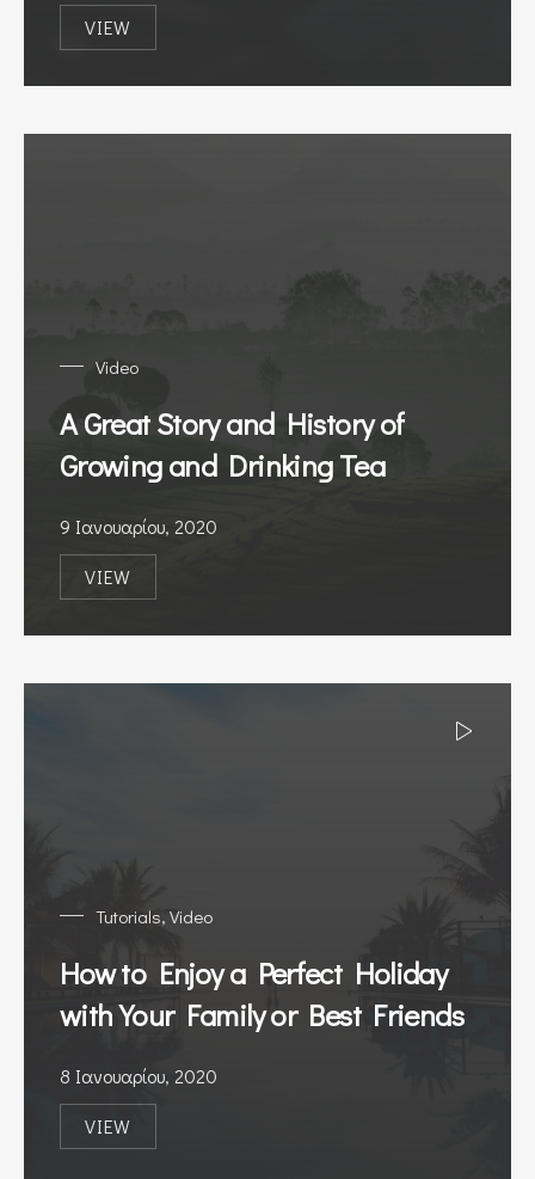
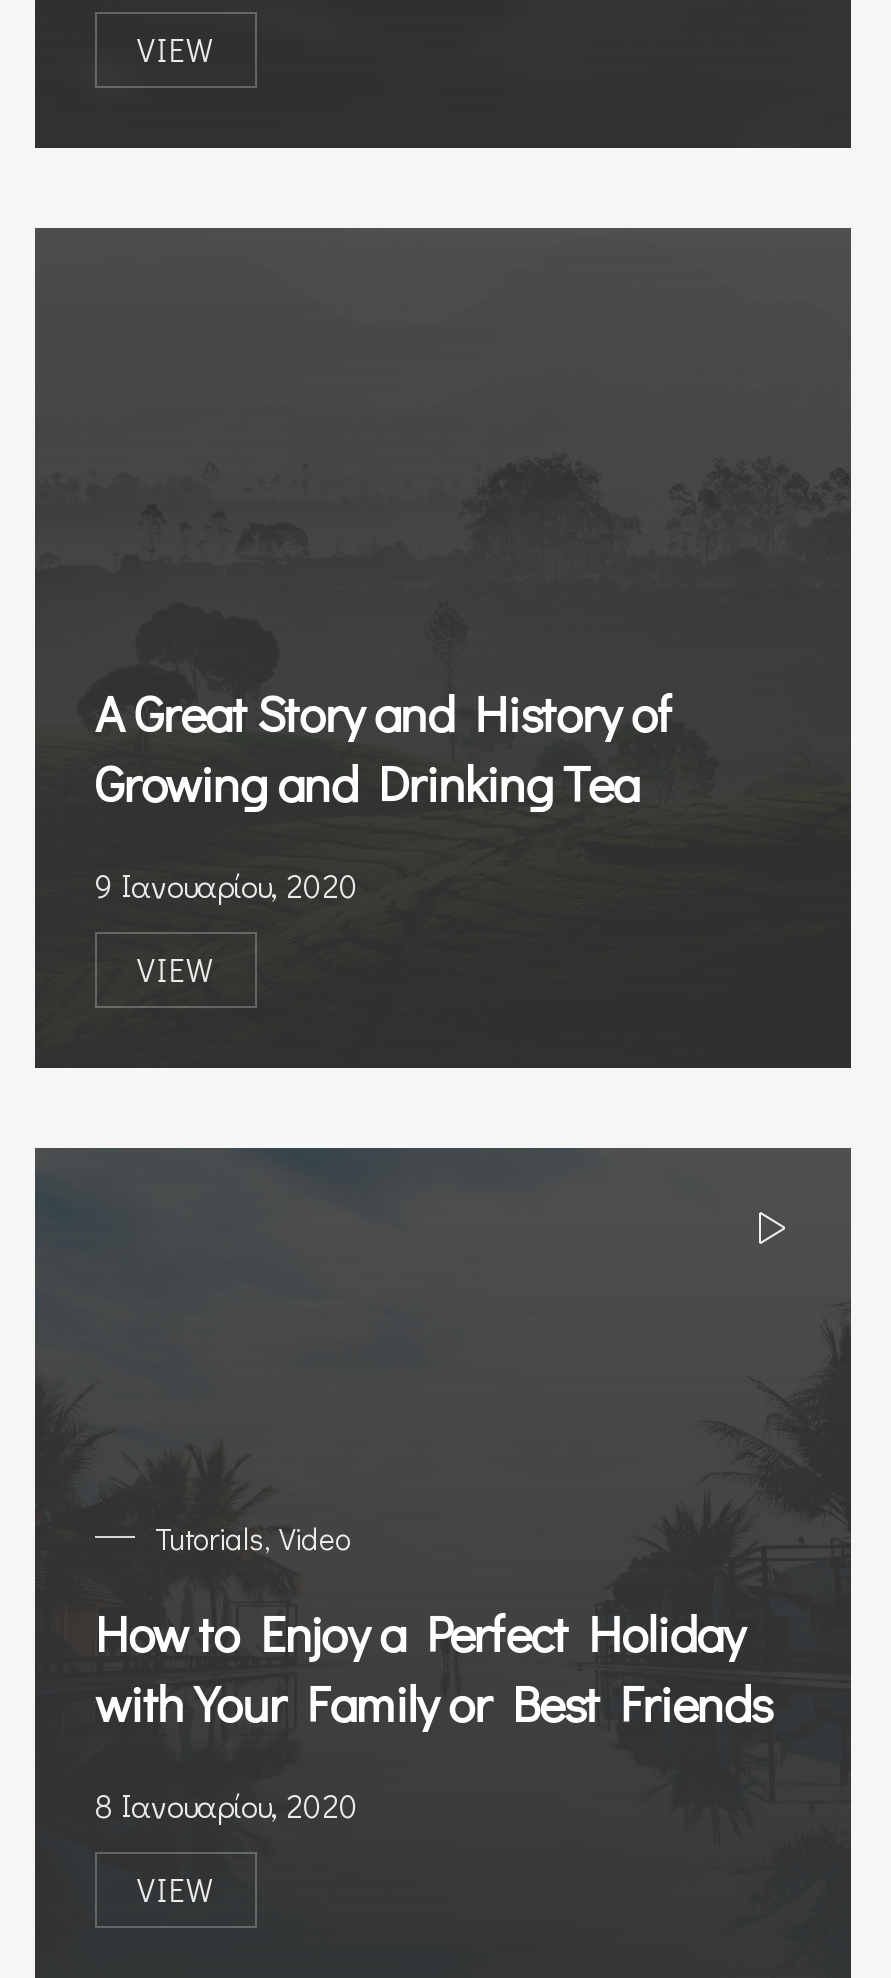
- Video
